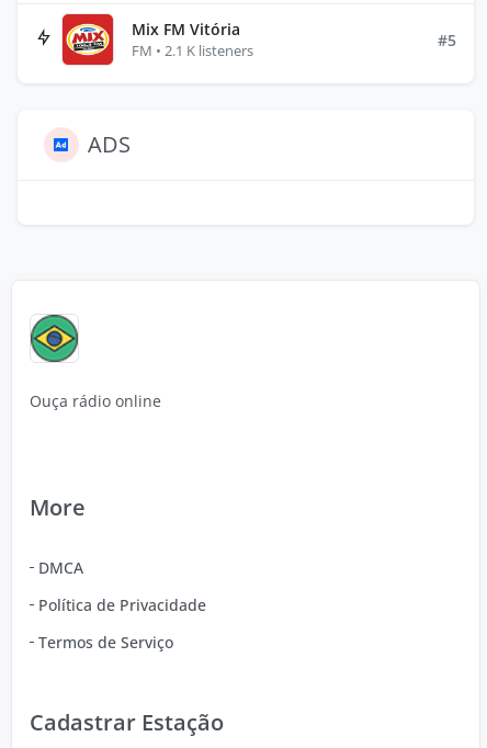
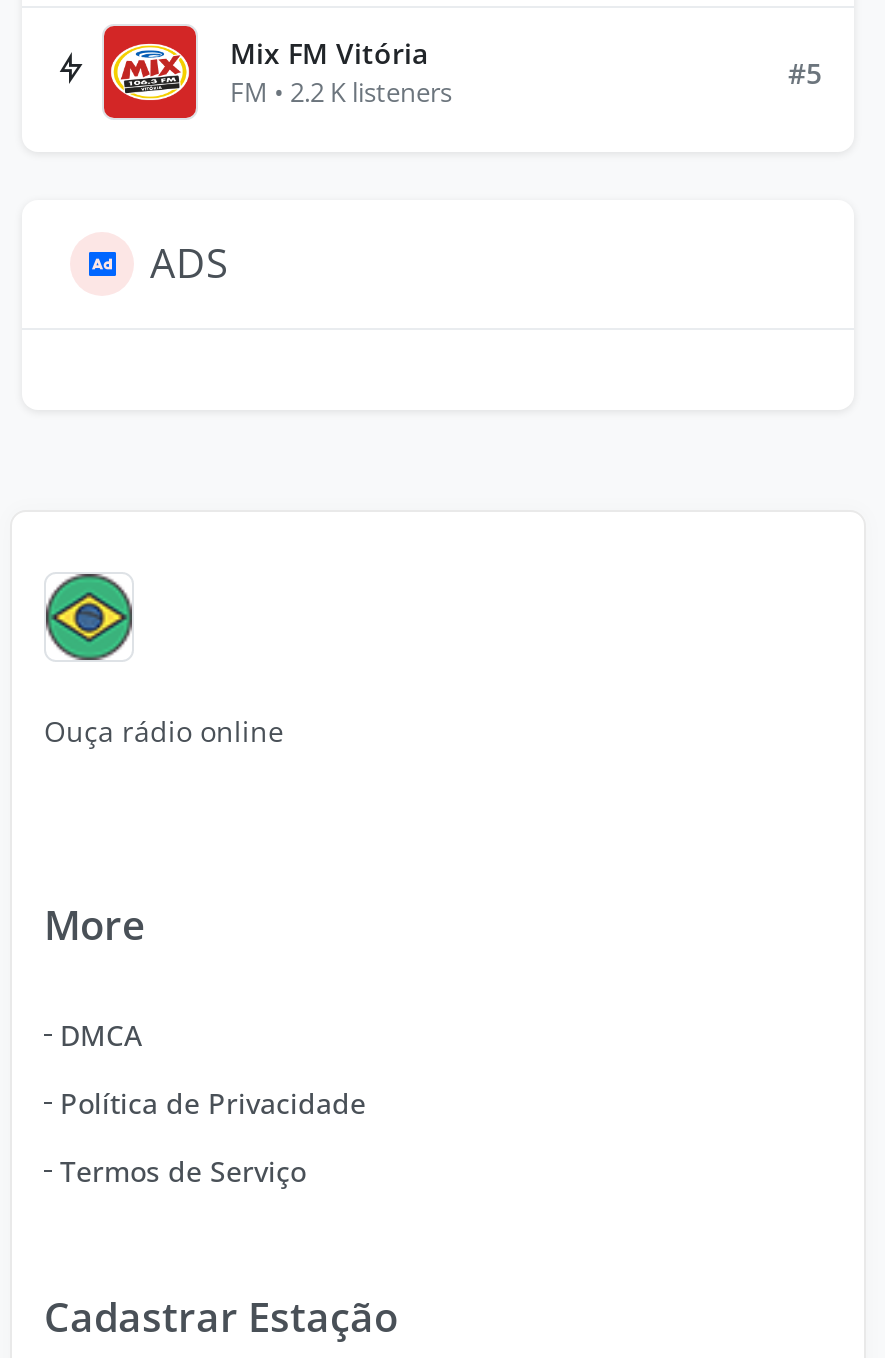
- FM • 2.1 K listeners
+ FM • 2.2 K listeners
